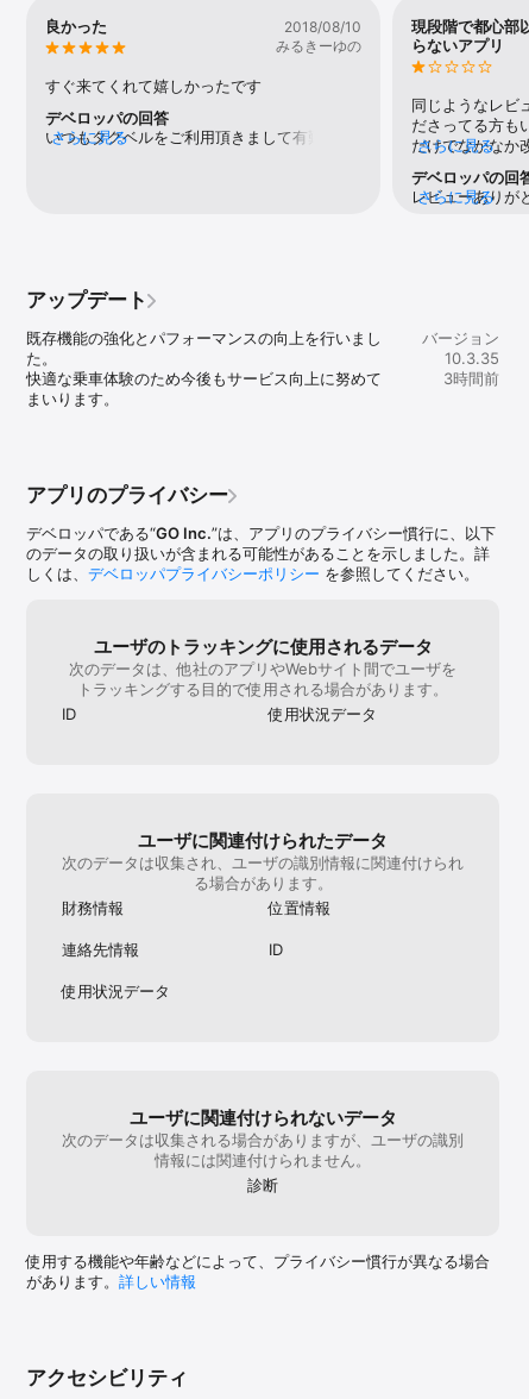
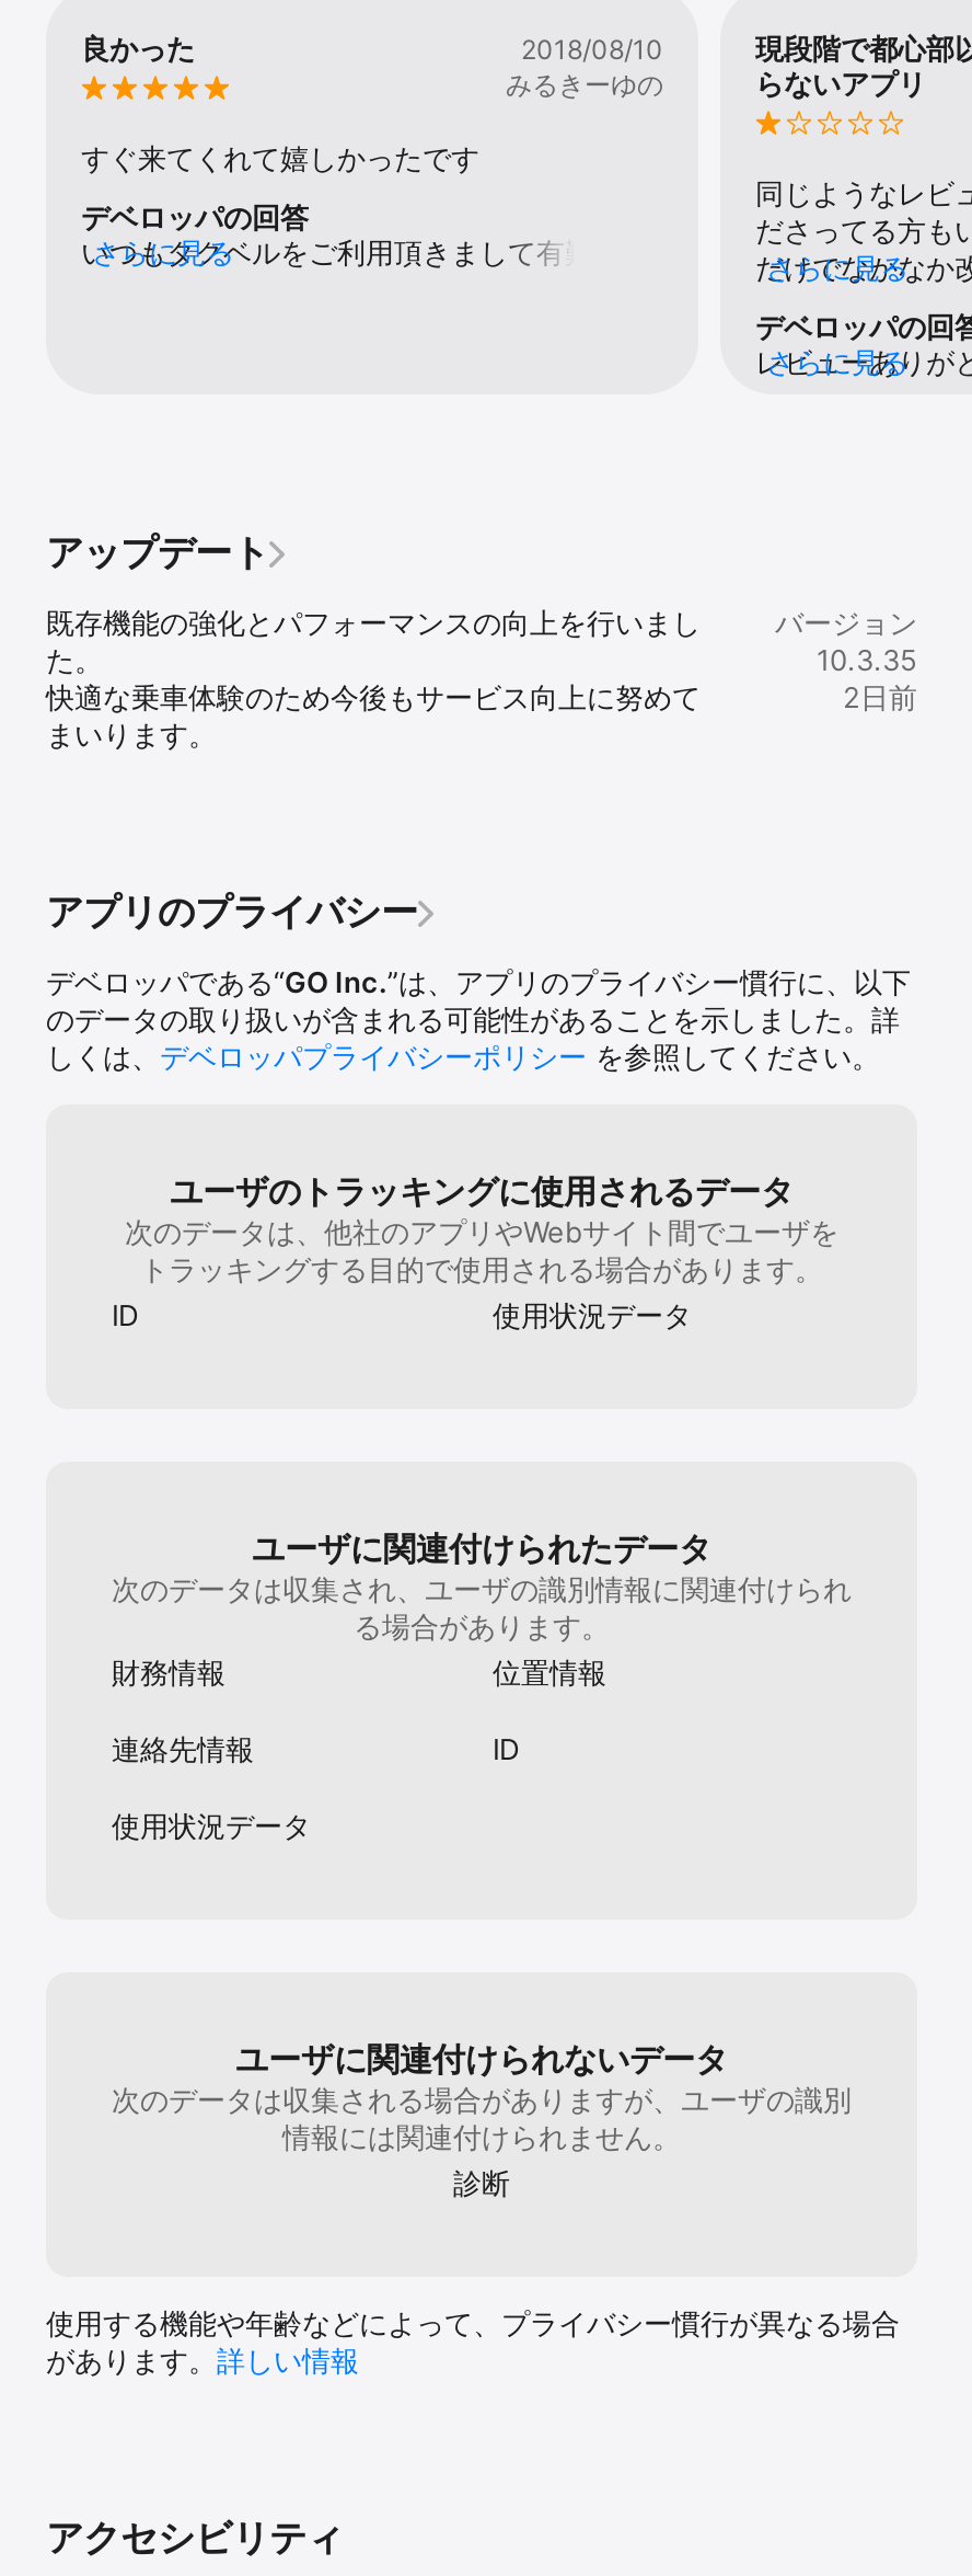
- 3時間前
+ 2日前
